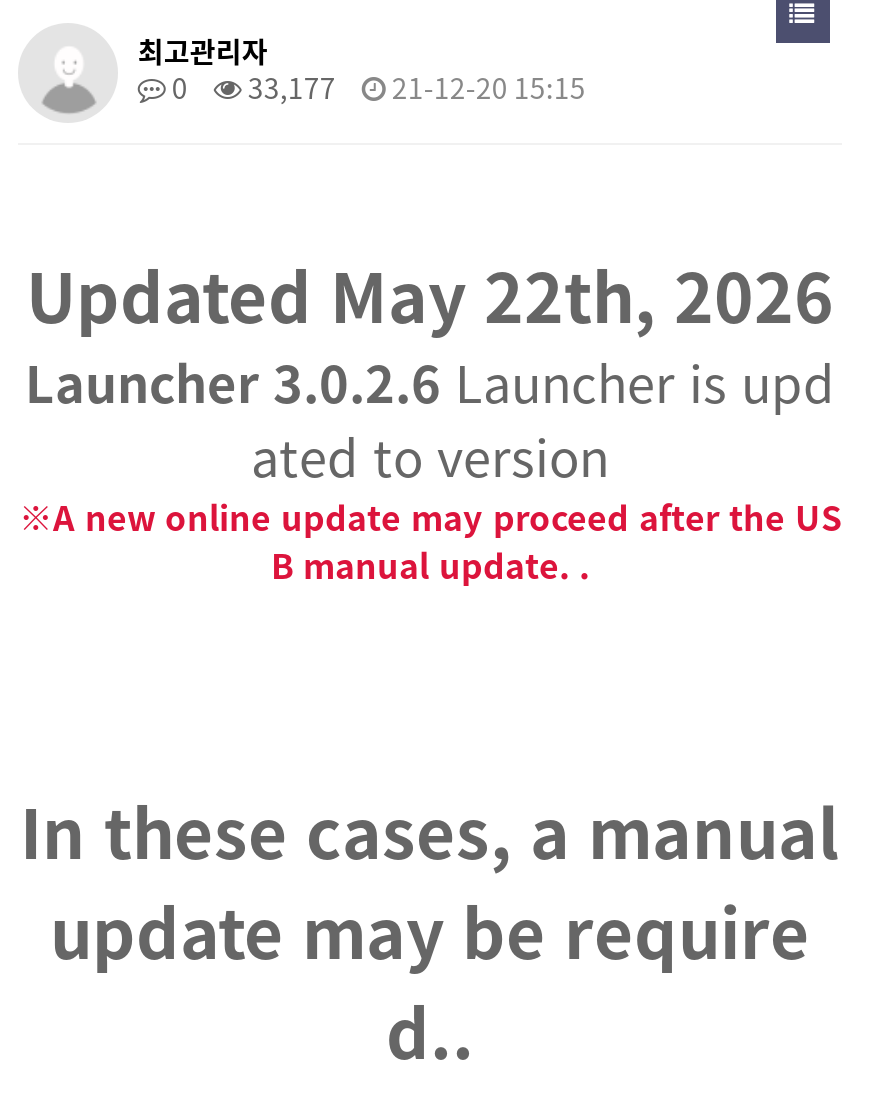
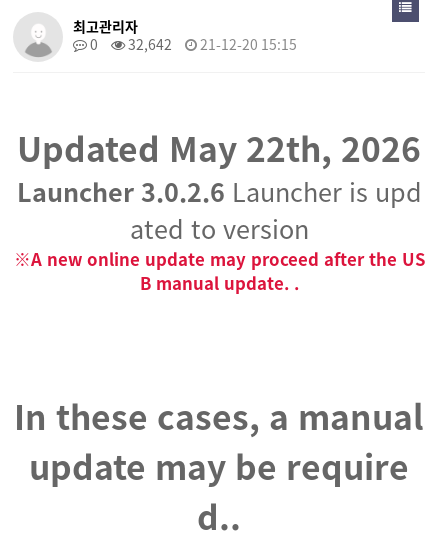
- 0 33,177 21-12-20 15:15
+ 0 32,642 21-12-20 15:15
